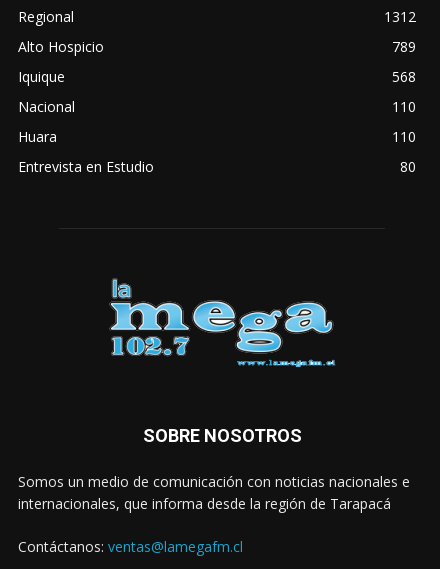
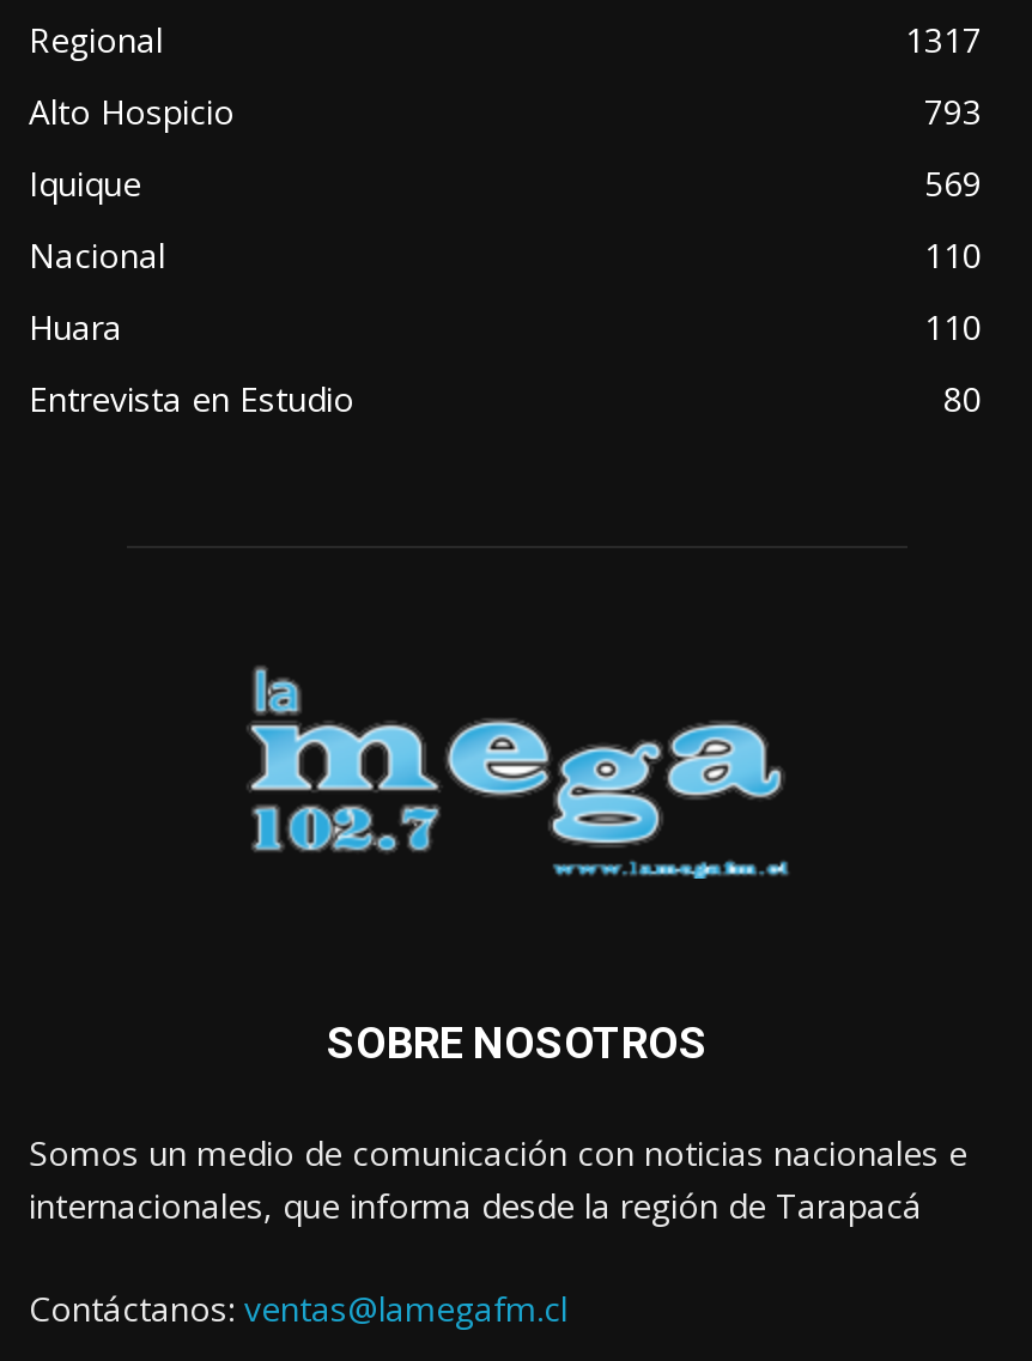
- 1312
+ 1317

- 789
+ 793

- 568
+ 569
